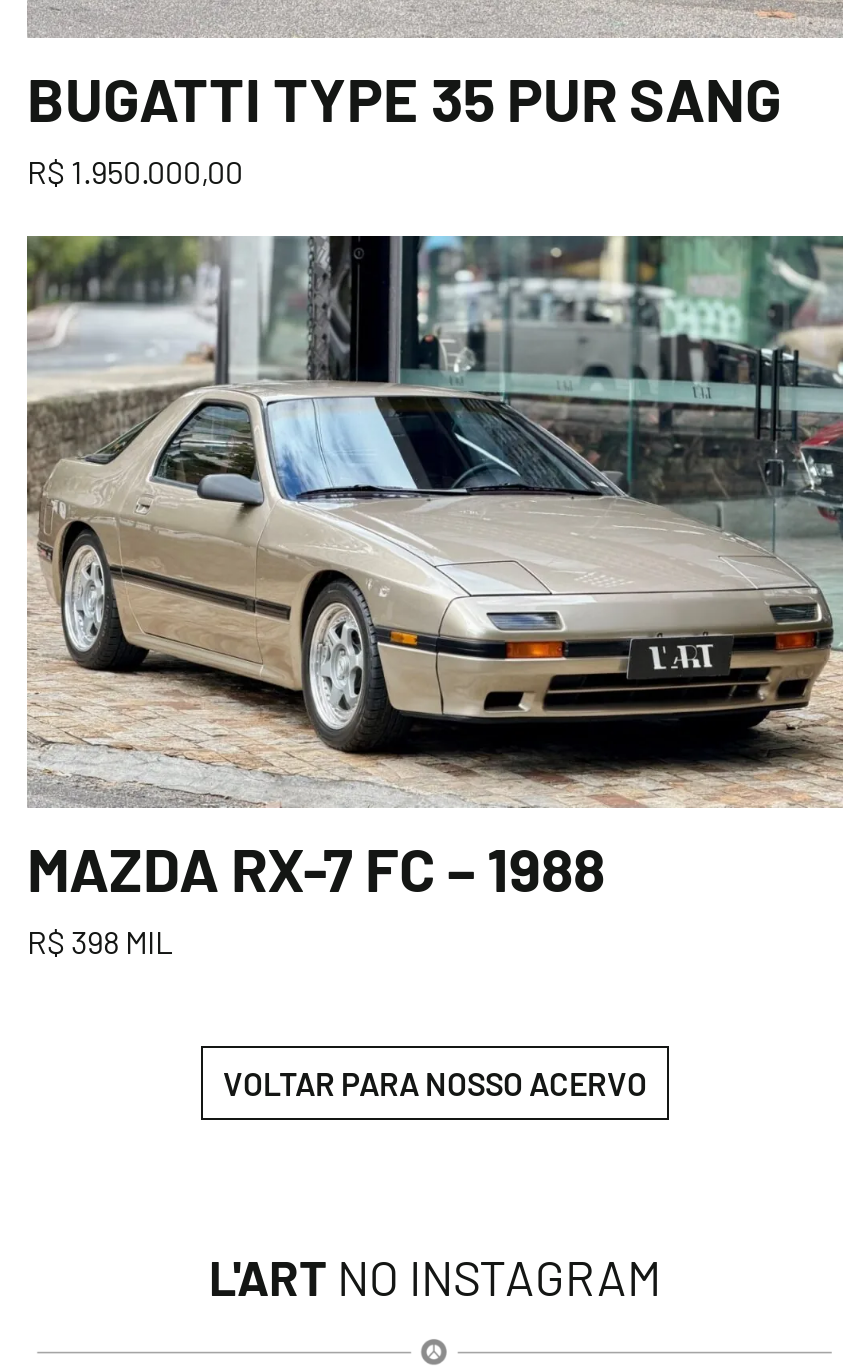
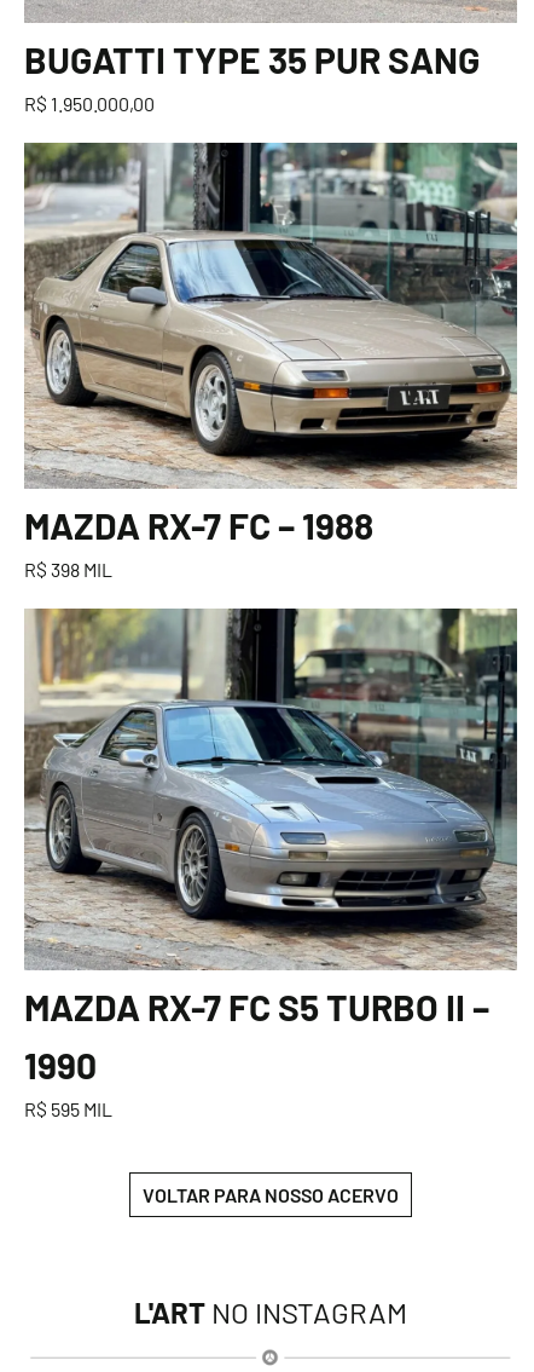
+ [image]
+ MAZDA RX-7 FC S5 TURBO II –
+ 1990
+ R$ 595 MIL
